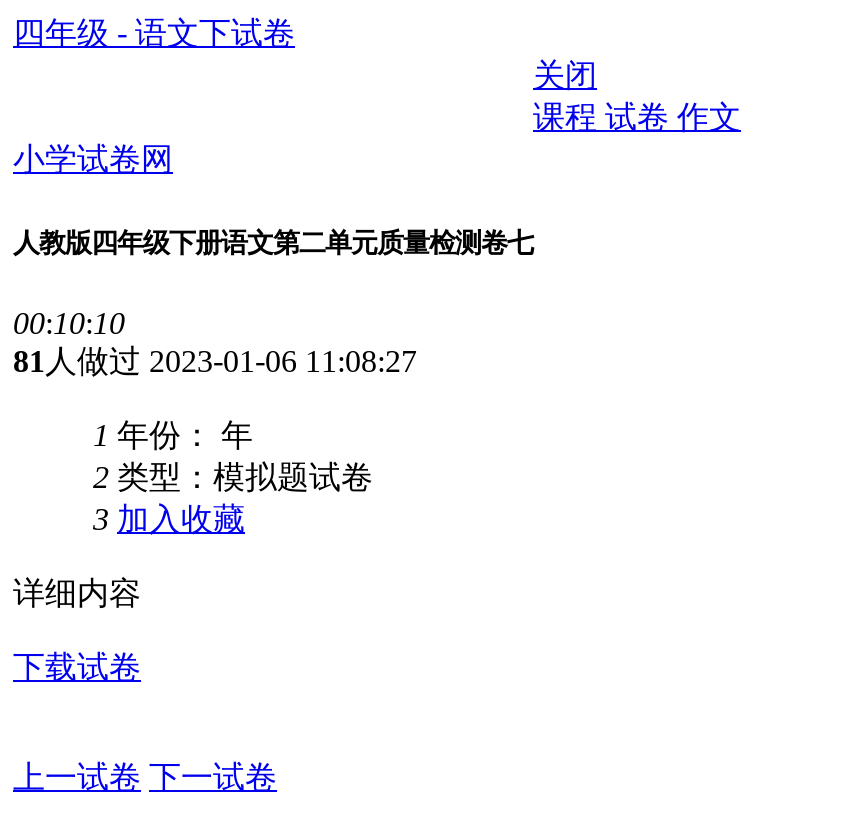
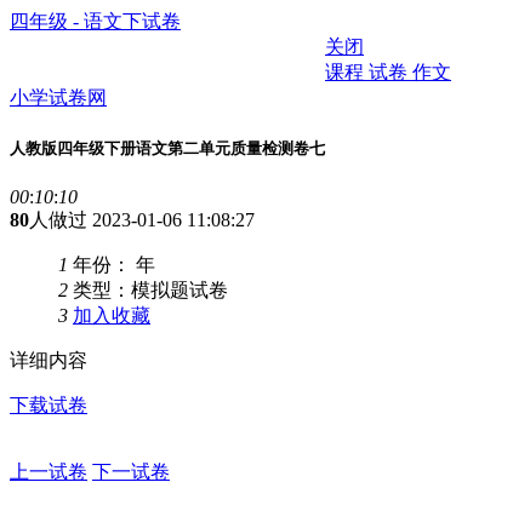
- 81人做过 2023-01-06 11:08:27
+ 80人做过 2023-01-06 11:08:27
